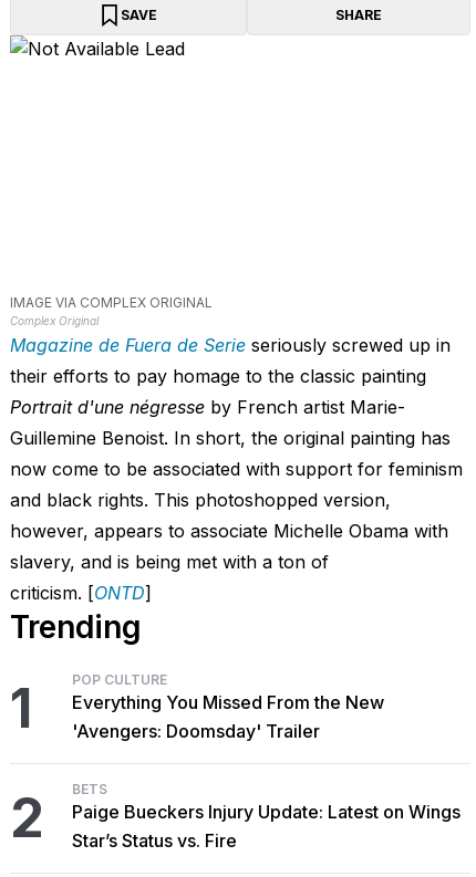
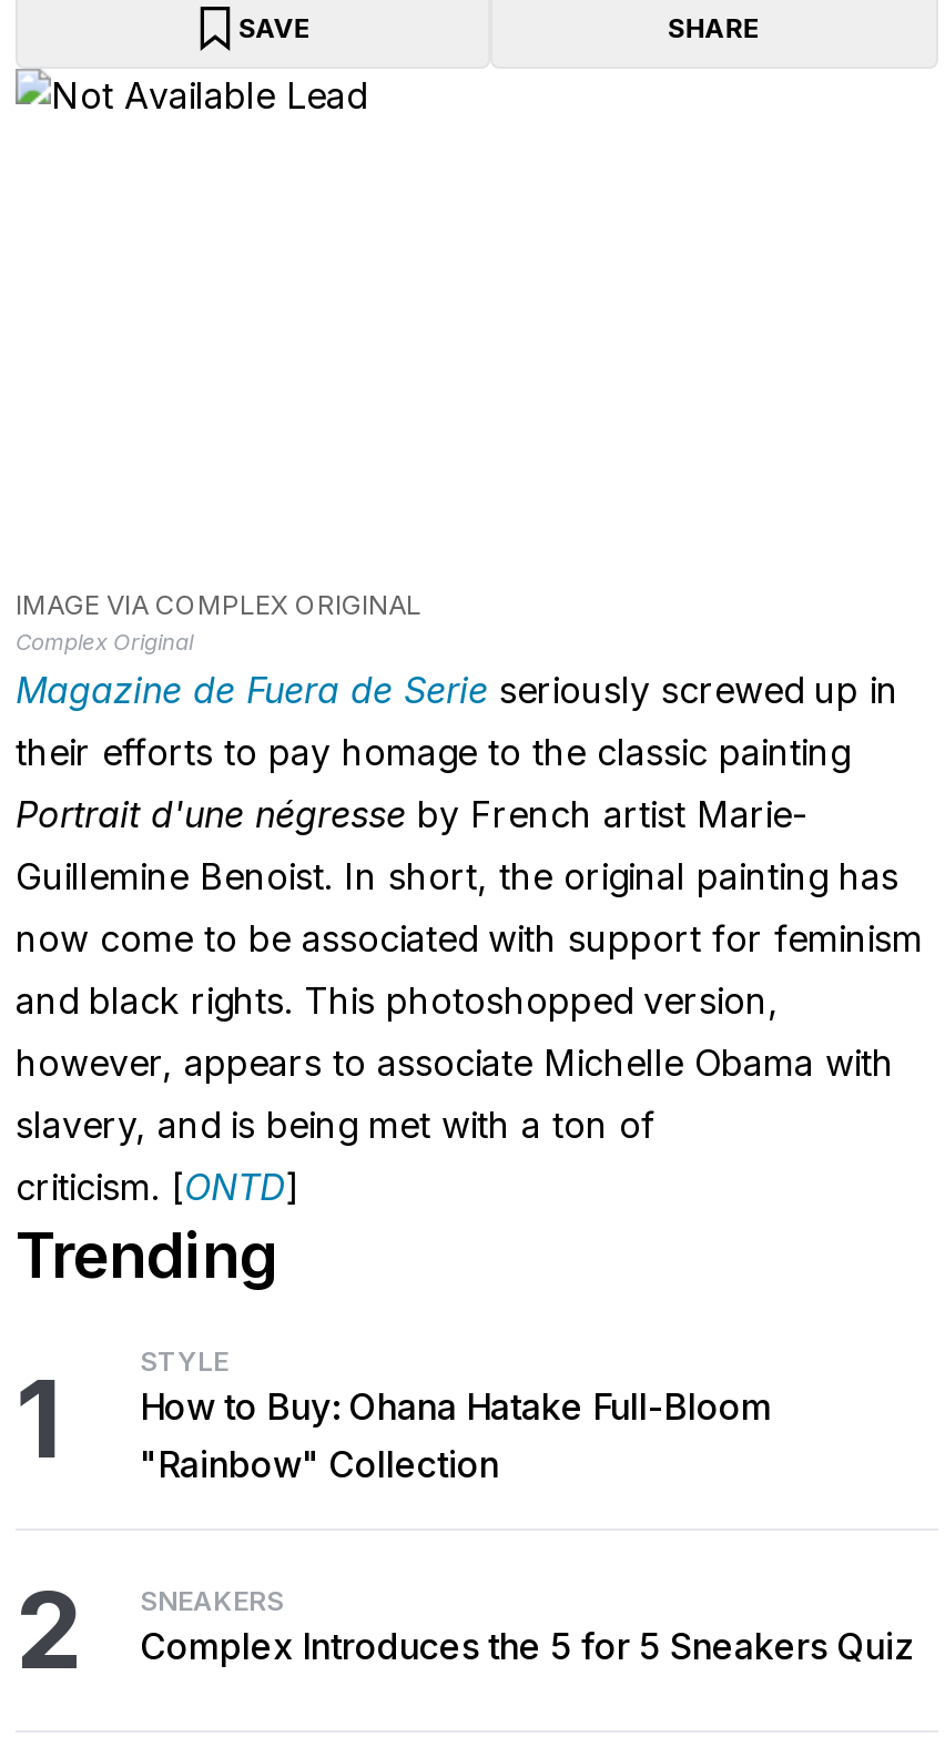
- POP CULTURE
- Everything You Missed From the New
- 'Avengers: Doomsday' Trailer
+ STYLE
+ How to Buy: Ohana Hatake Full-Bloom
+ "Rainbow" Collection

- BETS
- Paige Bueckers Injury Update: Latest on Wings
- Star’s Status vs. Fire
+ SNEAKERS
+ Complex Introduces the 5 for 5 Sneakers Quiz
